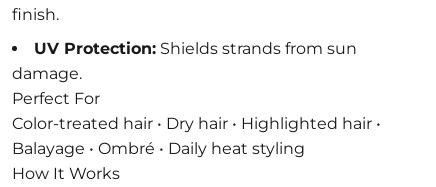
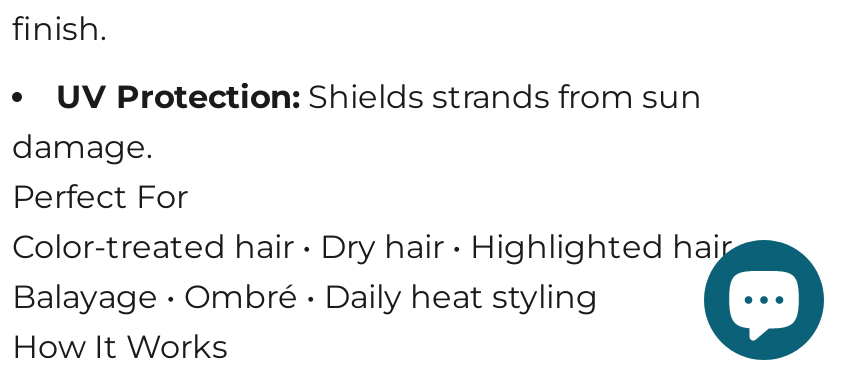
+ [image]
